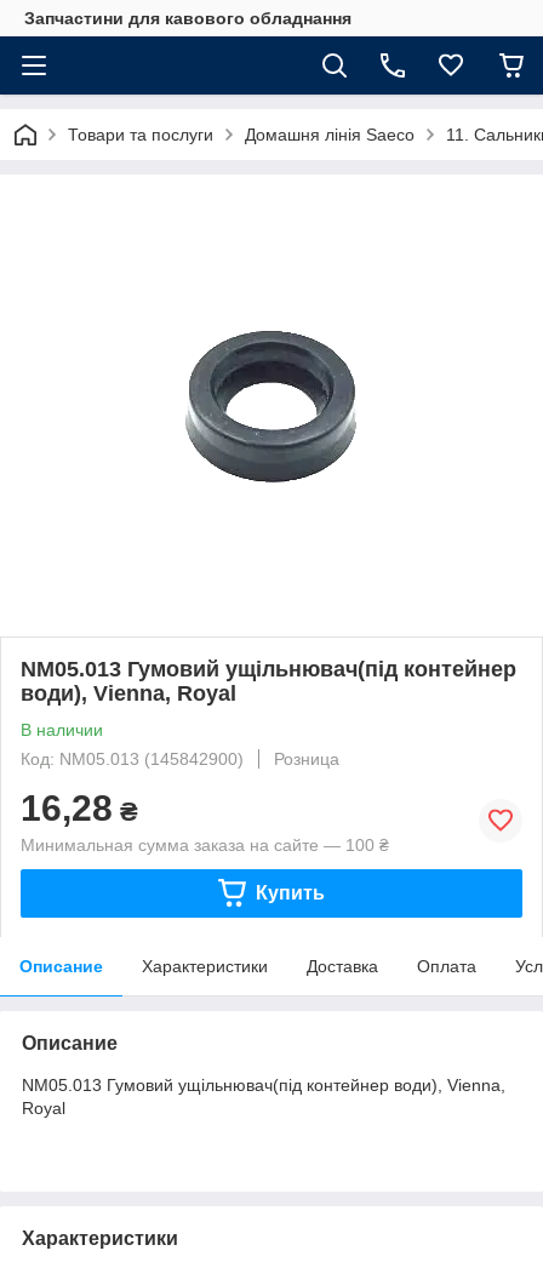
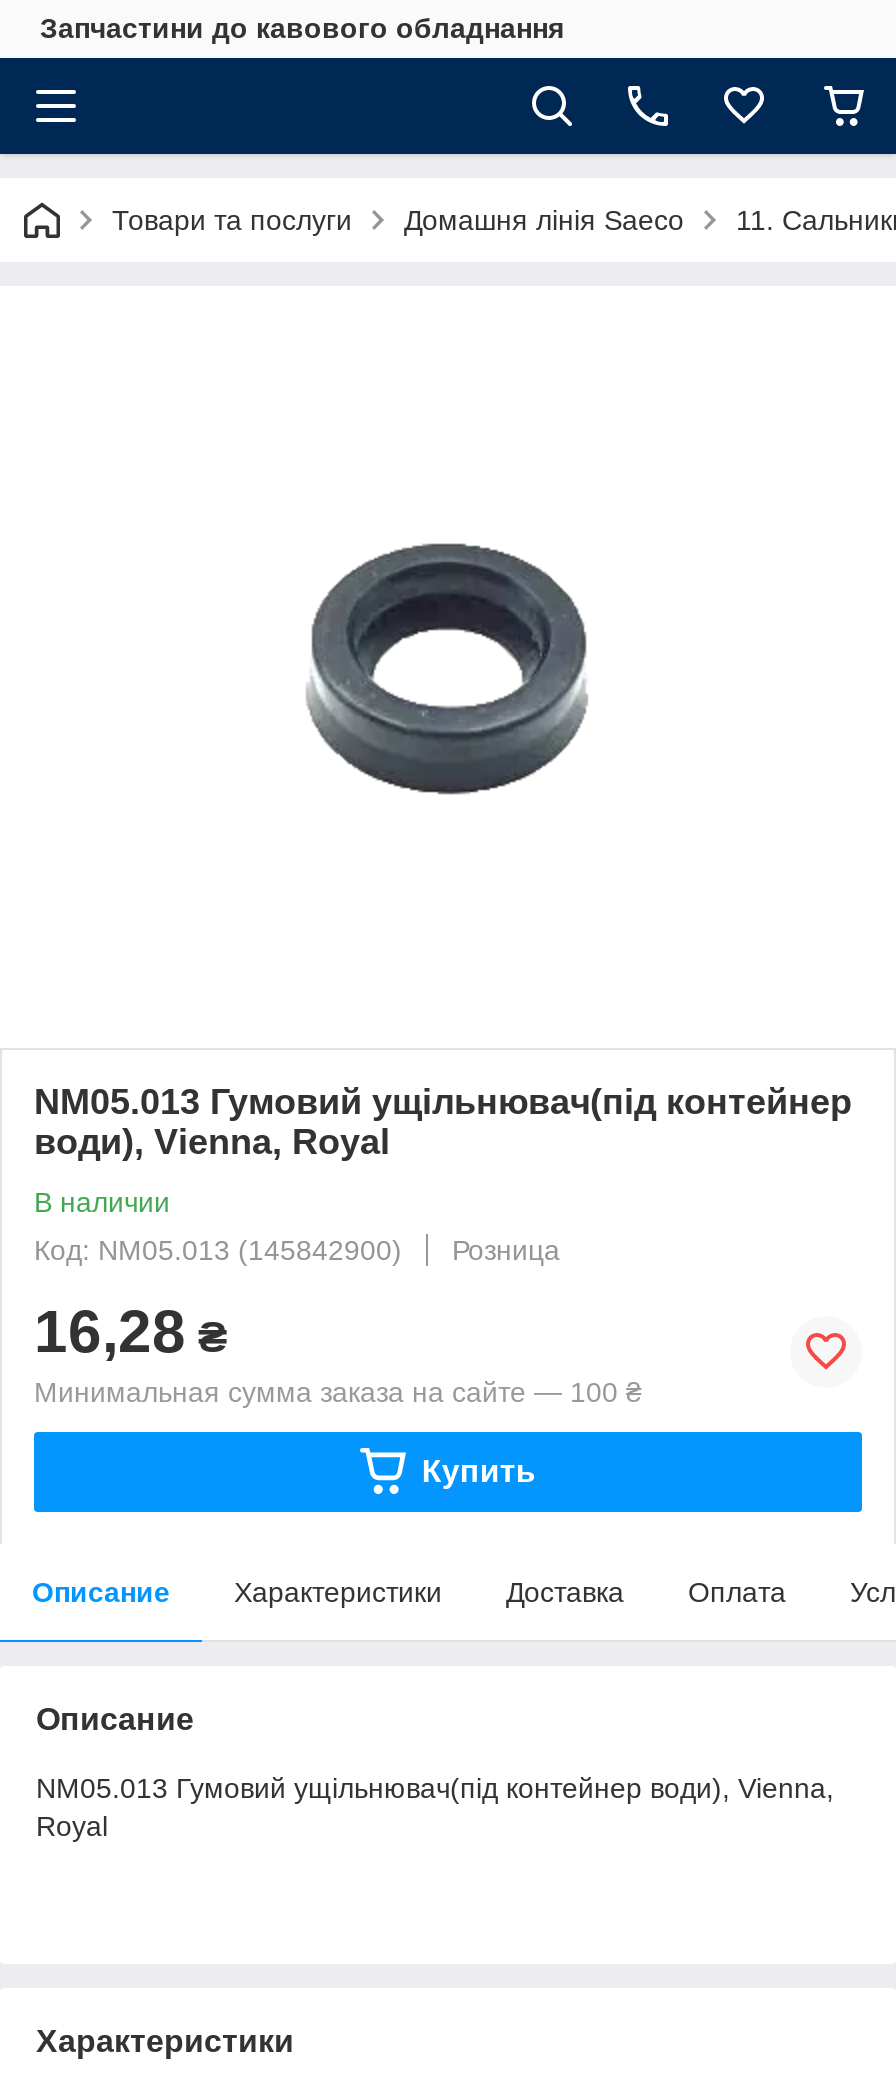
- Запчастини для кавового обладнання
+ Запчастини до кавового обладнання
